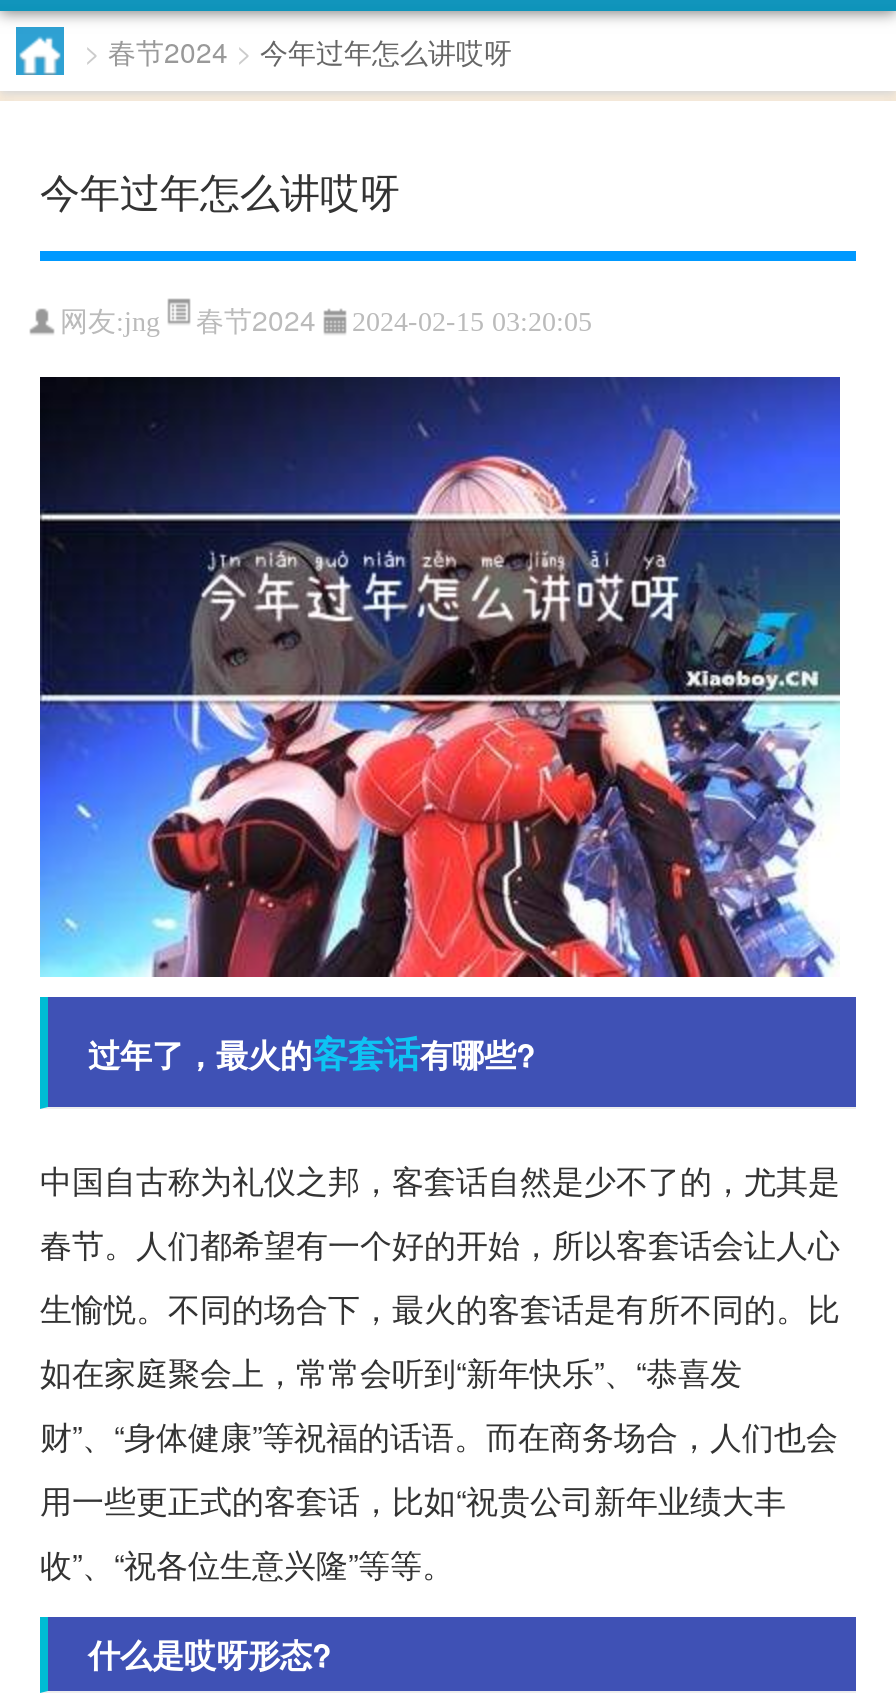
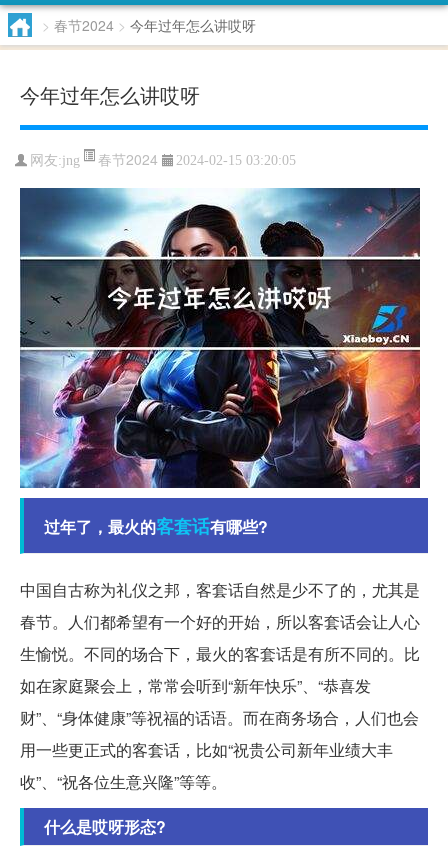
- [image]
+ [image]
